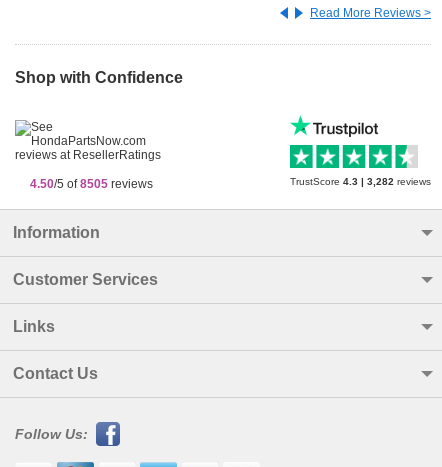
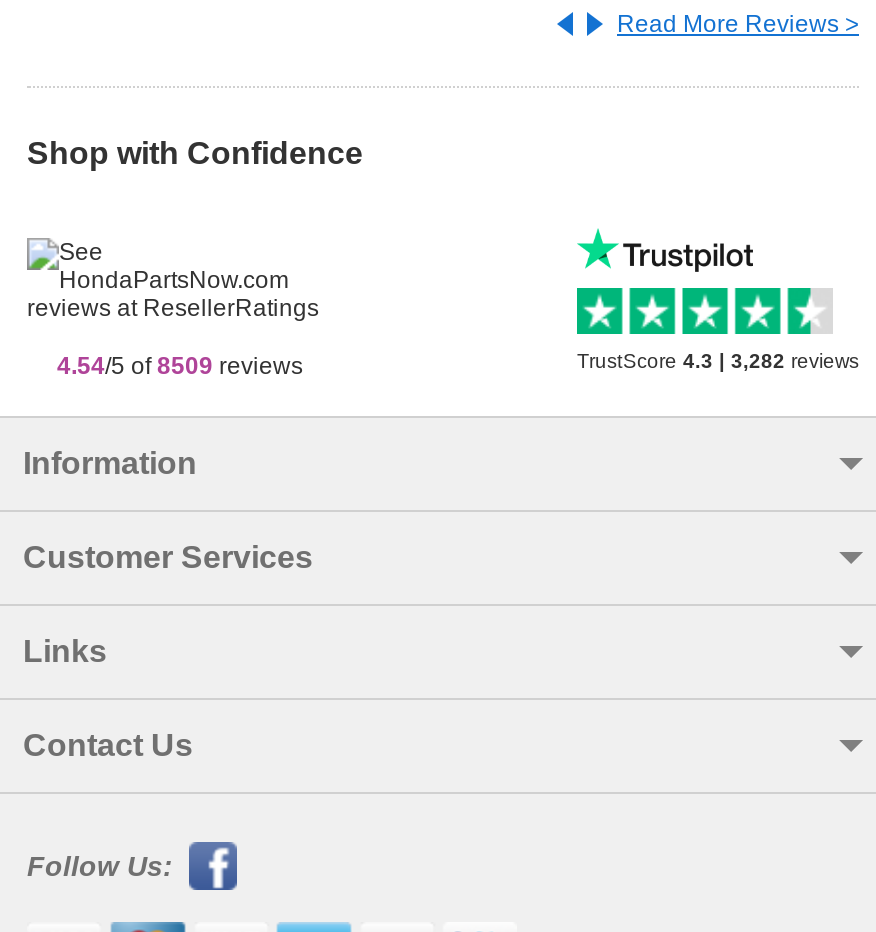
- 4.50/5 of 8505 reviews
+ 4.54/5 of 8509 reviews
